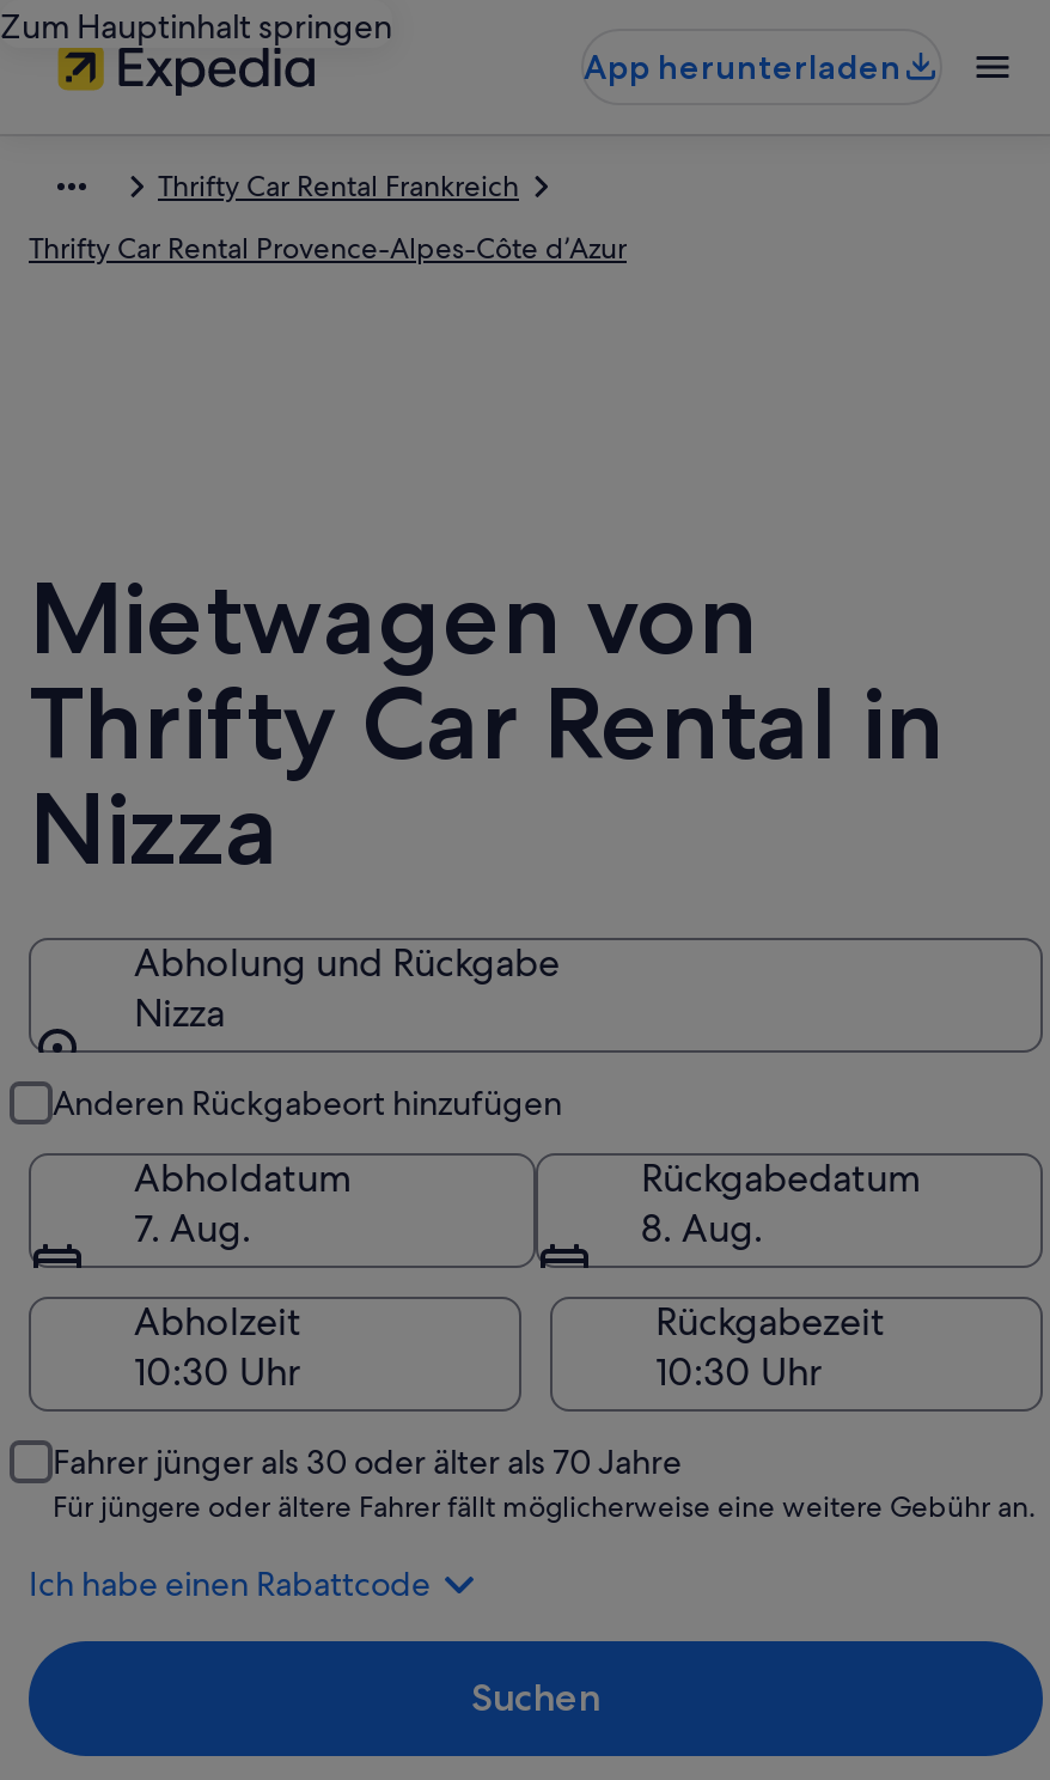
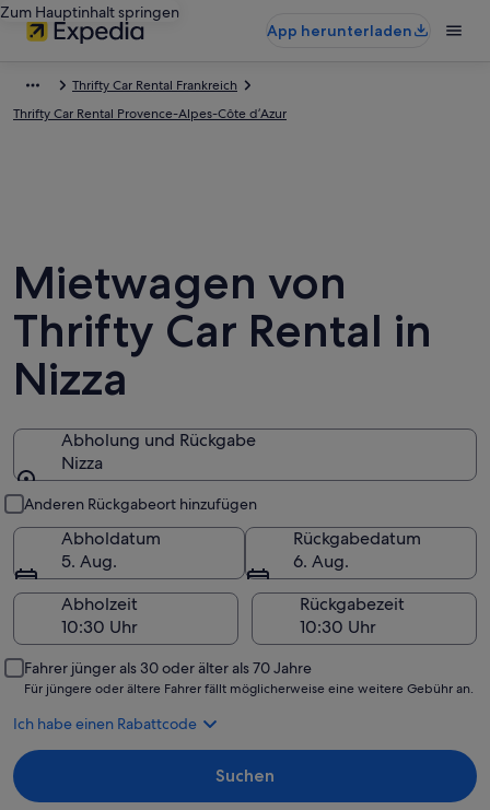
- 7. Aug.
+ 5. Aug.

- 8. Aug.
+ 6. Aug.
